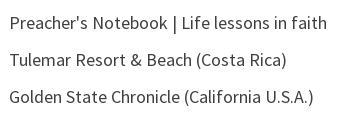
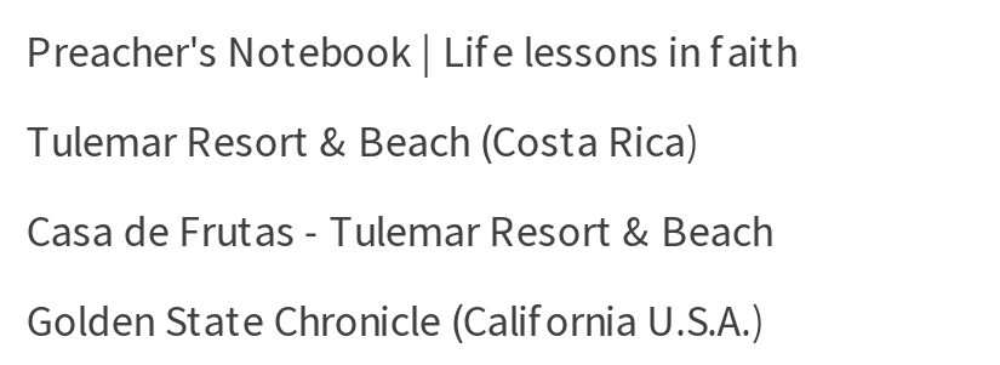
+ Casa de Frutas - Tulemar Resort & Beach
